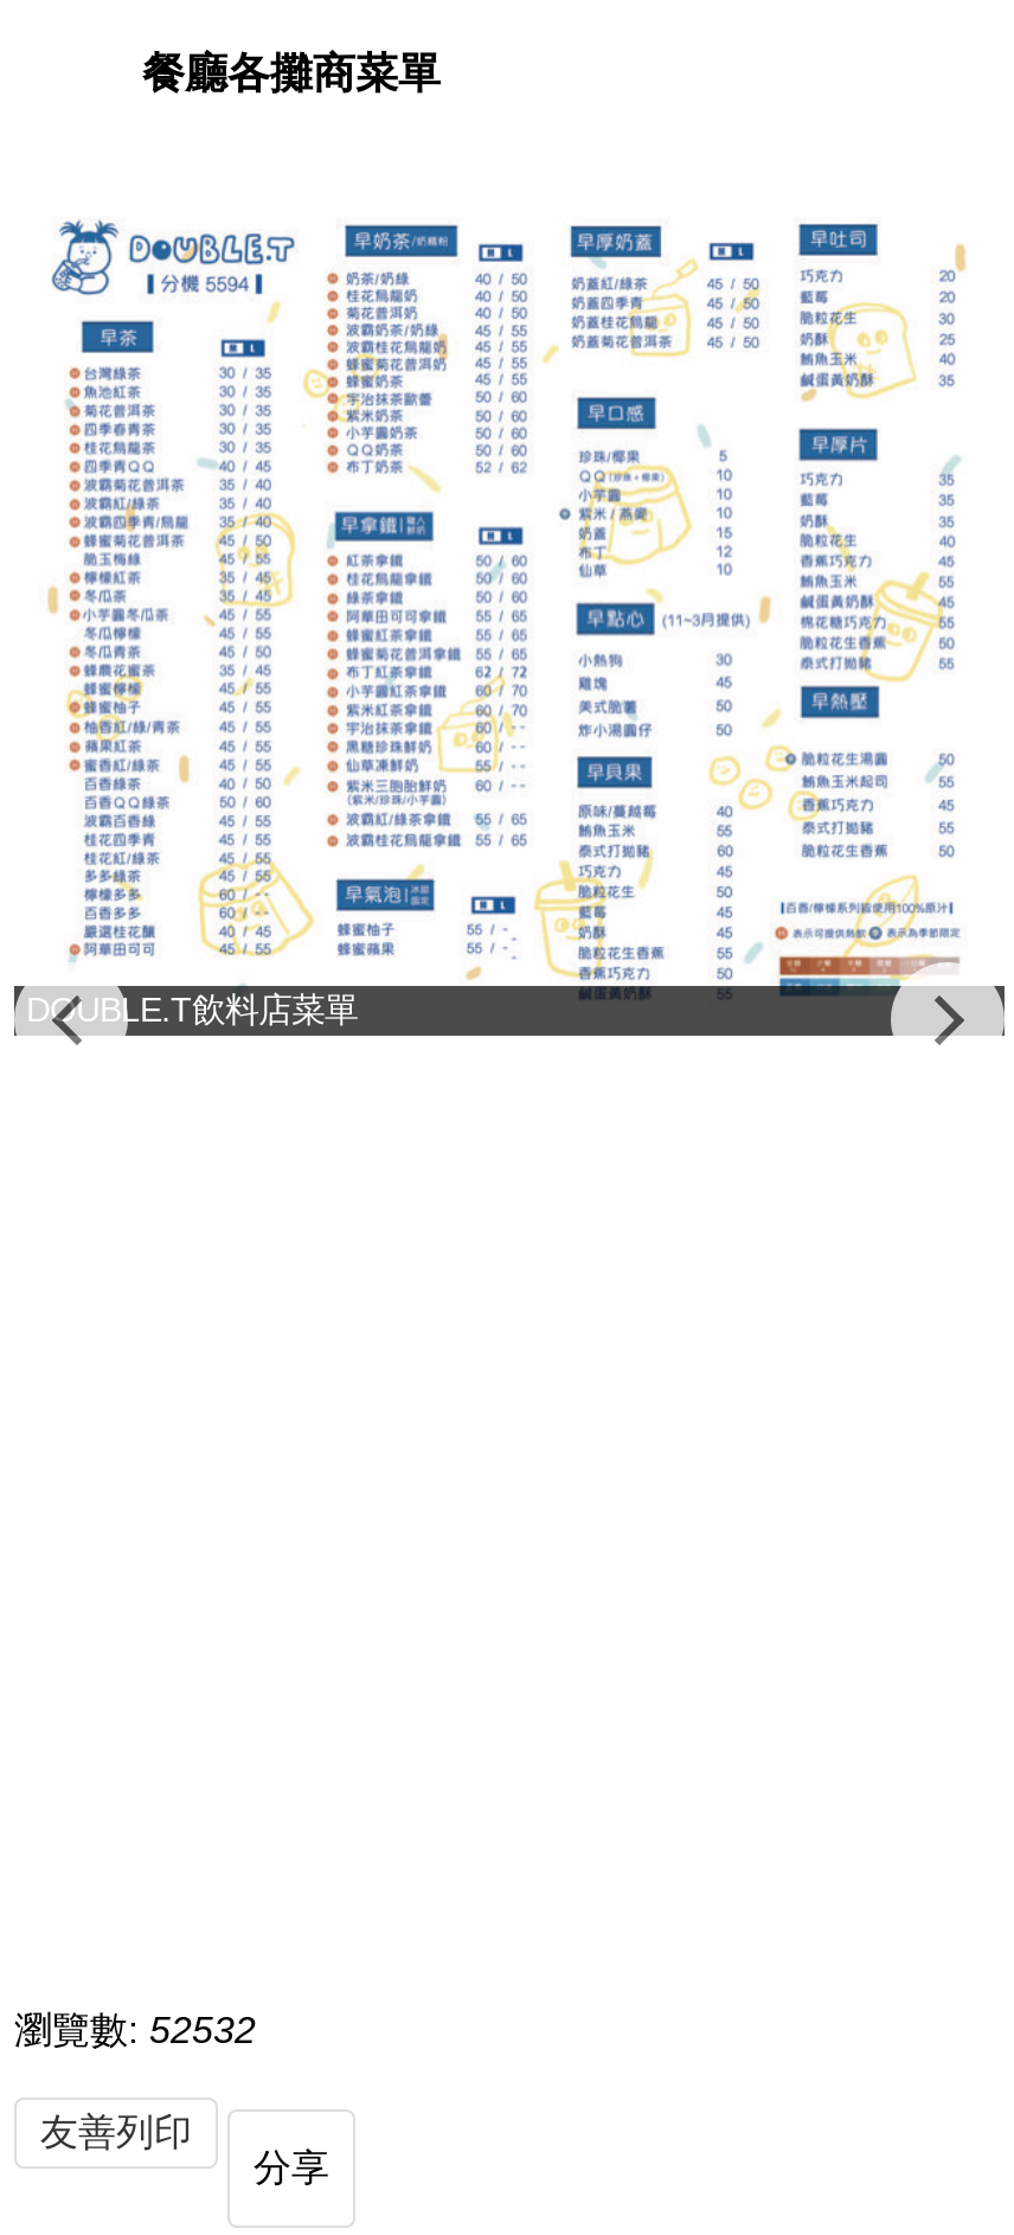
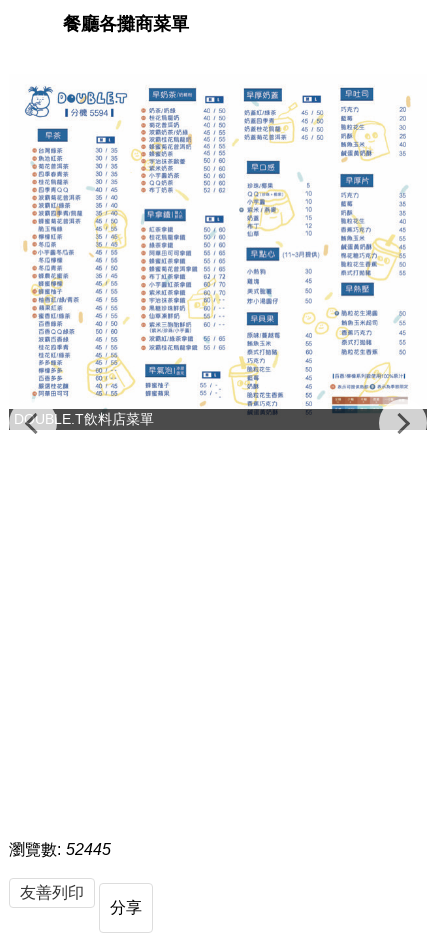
- 瀏覽數: 52532
+ 瀏覽數: 52445
